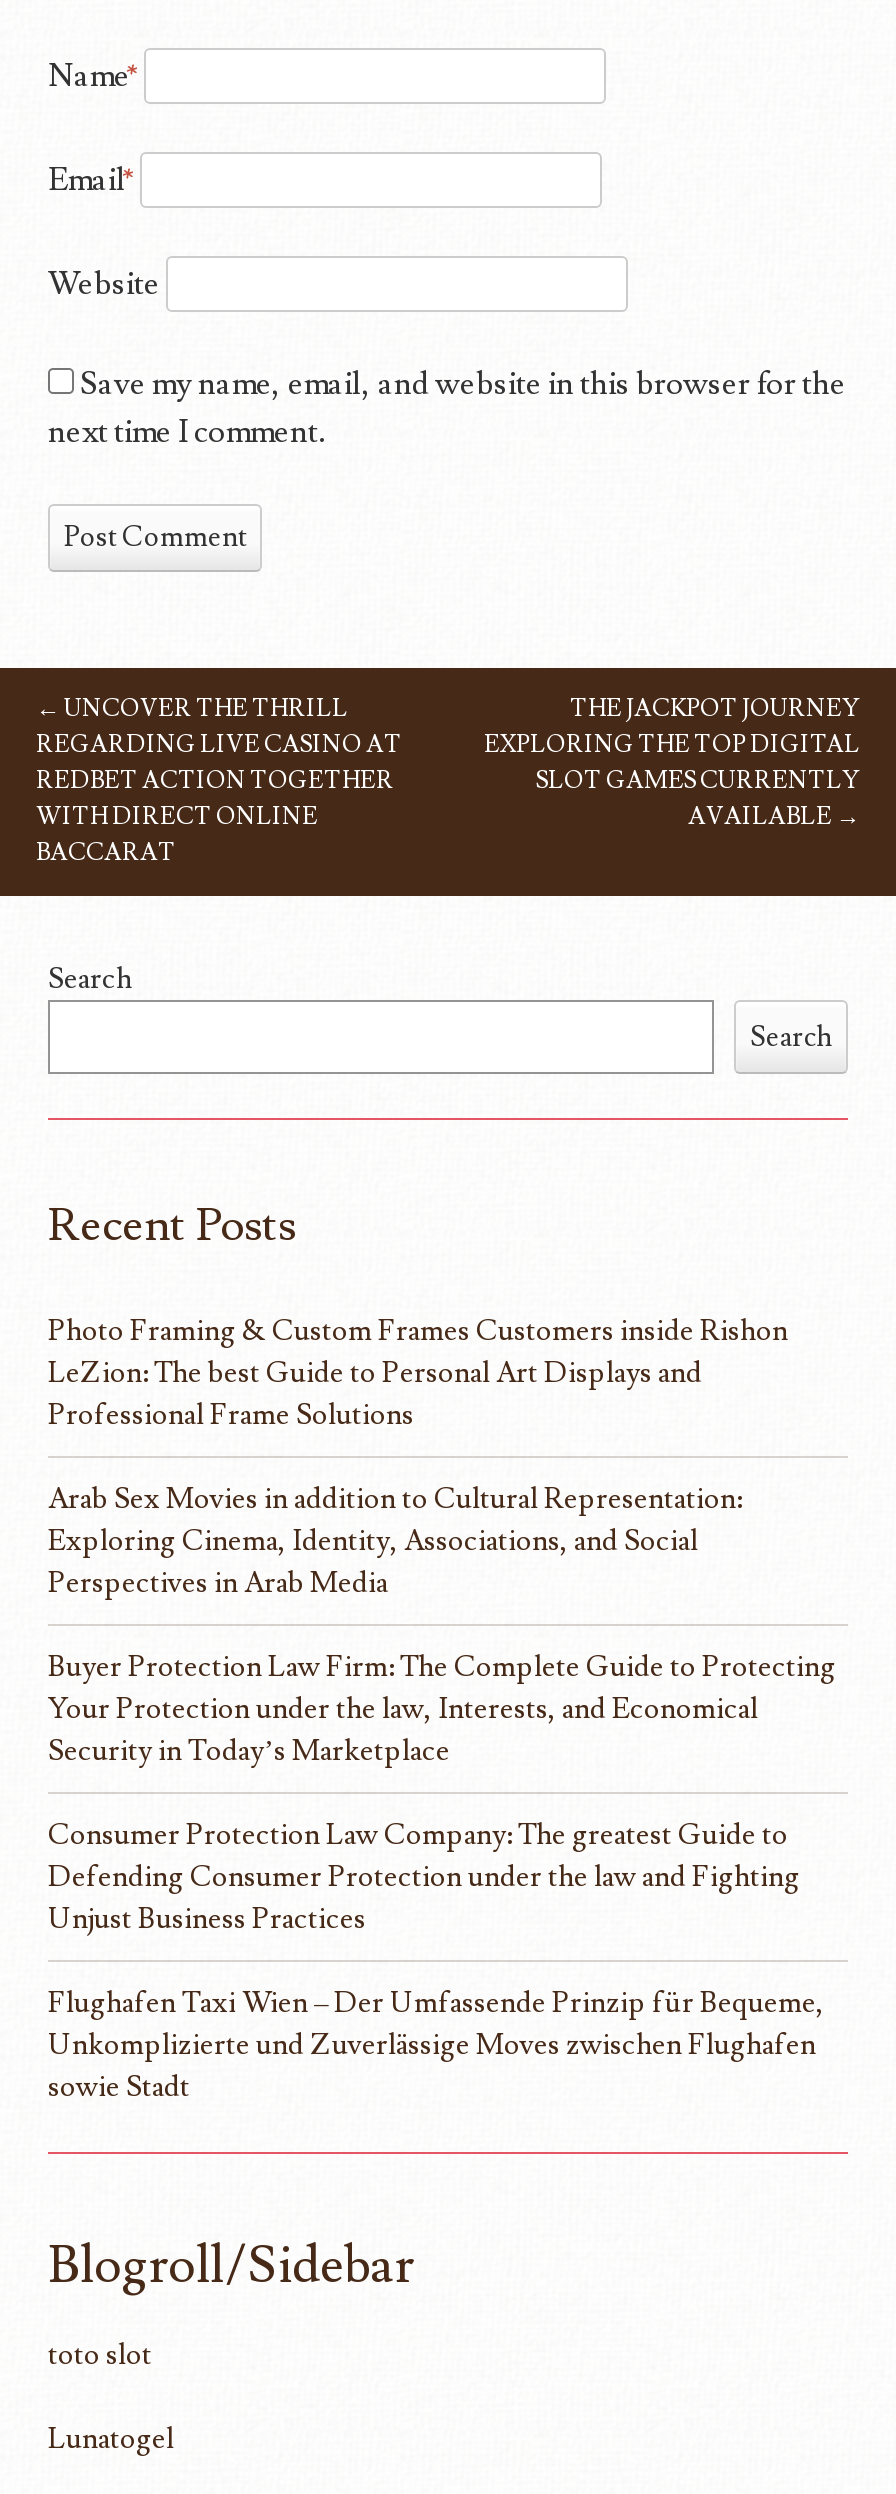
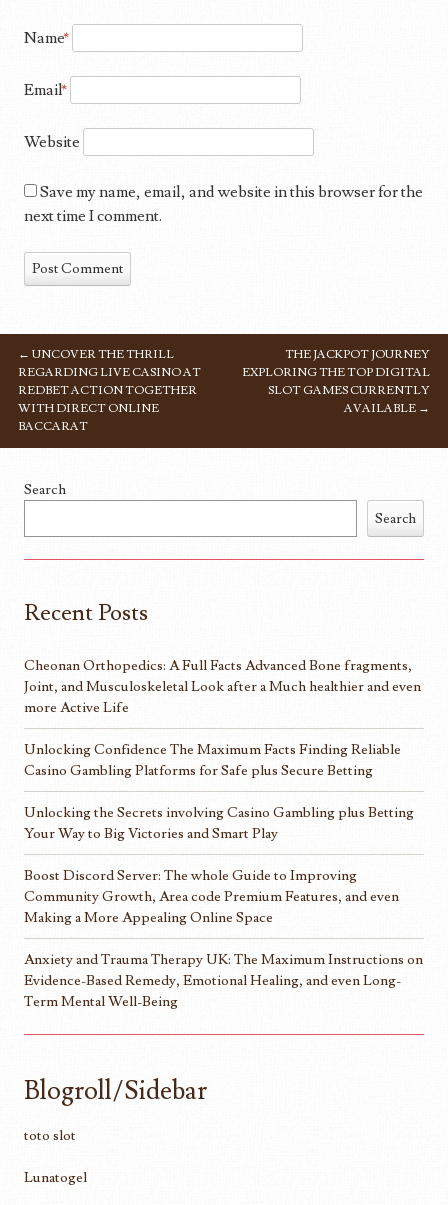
- Photo Framing & Custom Frames Customers inside Rishon
- LeZion: The best Guide to Personal Art Displays and
- Professional Frame Solutions
+ Cheonan Orthopedics: A Full Facts Advanced Bone fragments,
+ Joint, and Musculoskeletal Look after a Much healthier and even
+ more Active Life

- Arab Sex Movies in addition to Cultural Representation:
- Exploring Cinema, Identity, Associations, and Social
- Perspectives in Arab Media
+ Unlocking Confidence The Maximum Facts Finding Reliable
+ Casino Gambling Platforms for Safe plus Secure Betting

- Buyer Protection Law Firm: The Complete Guide to Protecting
- Your Protection under the law, Interests, and Economical
- Security in Today’s Marketplace
+ Unlocking the Secrets involving Casino Gambling plus Betting
+ Your Way to Big Victories and Smart Play

- Consumer Protection Law Company: The greatest Guide to
- Defending Consumer Protection under the law and Fighting
- Unjust Business Practices
+ Boost Discord Server: The whole Guide to Improving
+ Community Growth, Area code Premium Features, and even
+ Making a More Appealing Online Space

- Flughafen Taxi Wien – Der Umfassende Prinzip für Bequeme,
- Unkomplizierte und Zuverlässige Moves zwischen Flughafen
- sowie Stadt
+ Anxiety and Trauma Therapy UK: The Maximum Instructions on
+ Evidence-Based Remedy, Emotional Healing, and even Long-
+ Term Mental Well-Being
